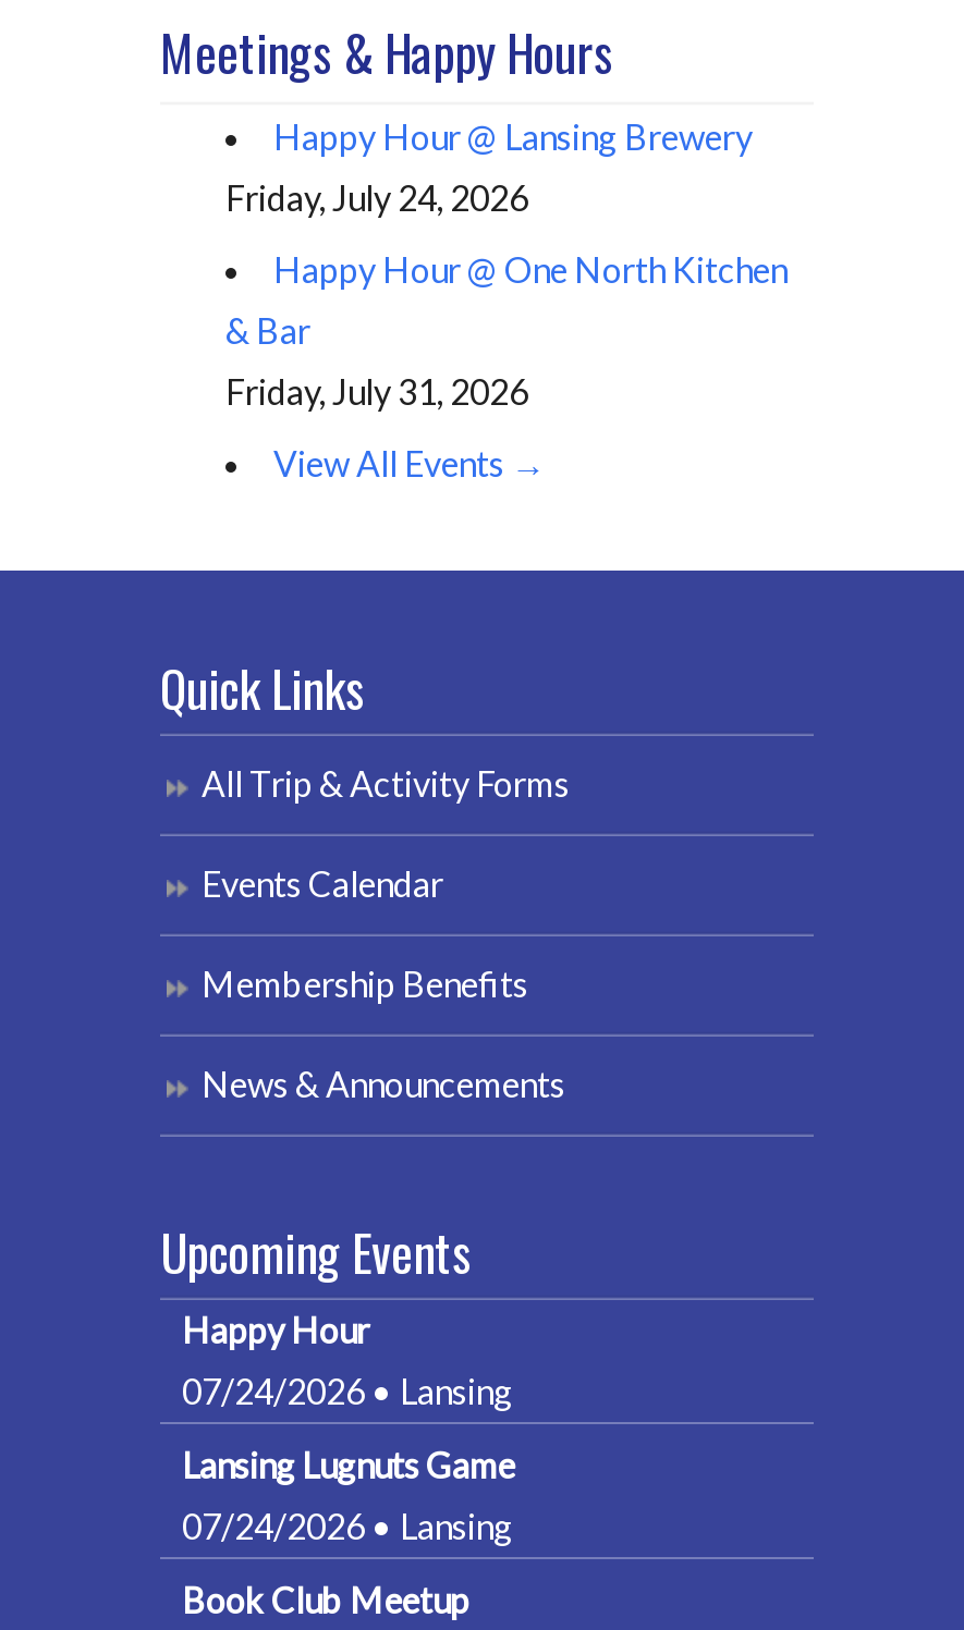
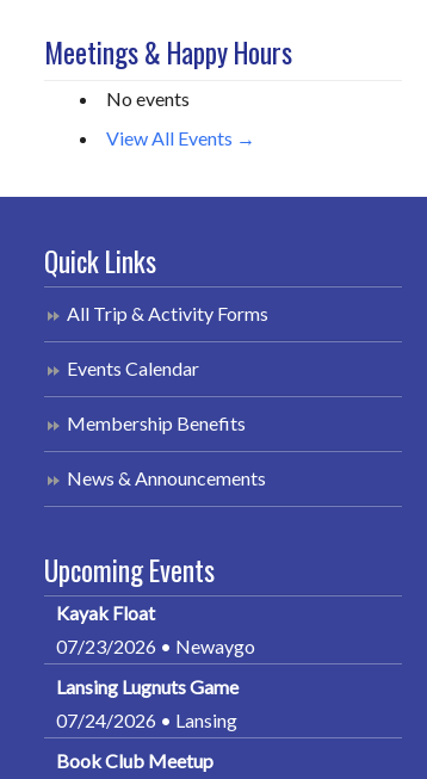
- Happy Hour @ Lansing Brewery
- Friday, July 24, 2026
- Happy Hour @ One North Kitchen
- & Bar
- Friday, July 31, 2026
+ No events

- Happy Hour
+ Kayak Float

- 07/24/2026 • Lansing
+ 07/23/2026 • Newaygo
